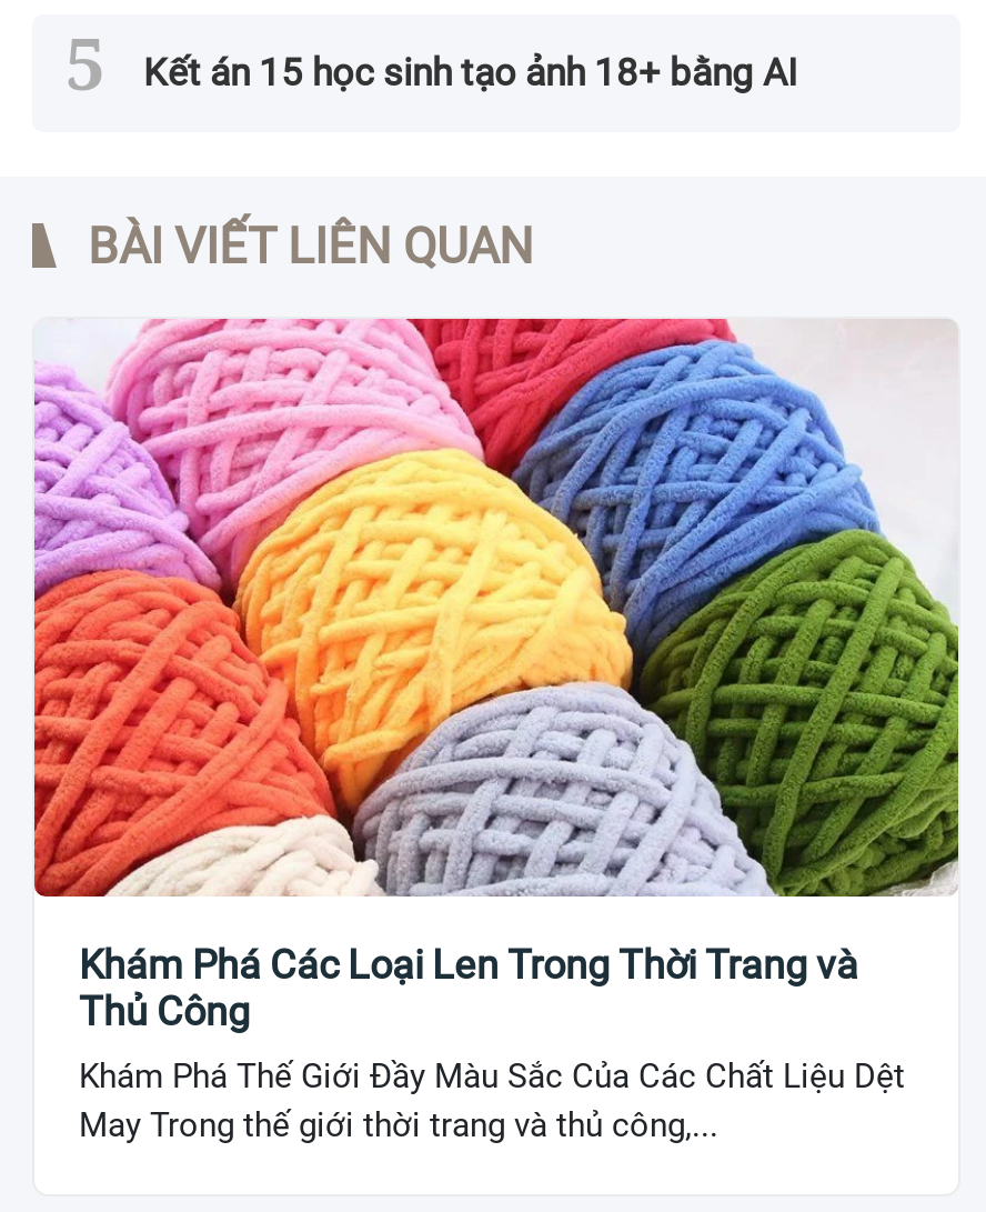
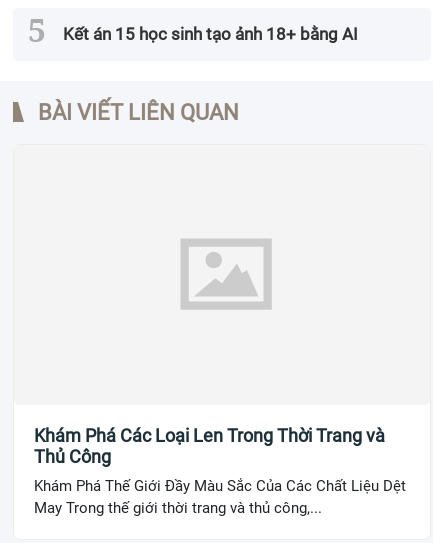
- [image]
